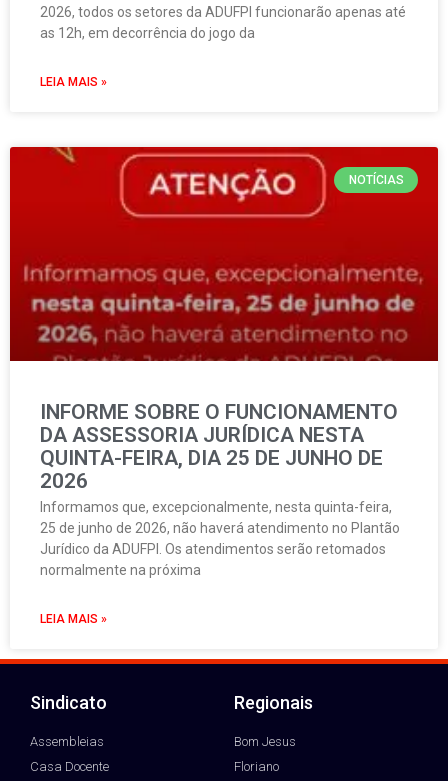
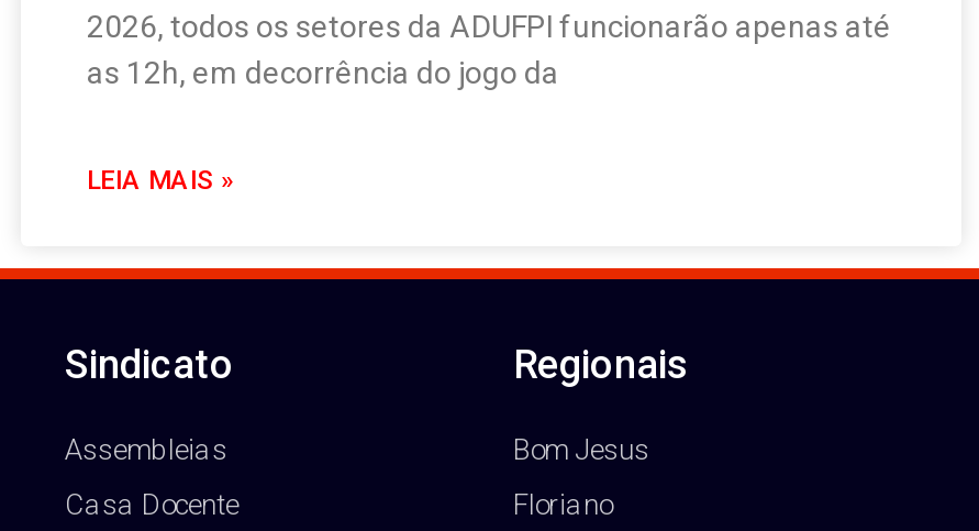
- [image]
- NOTÍCIAS

- INFORME SOBRE O FUNCIONAMENTO
- DA ASSESSORIA JURÍDICA NESTA
- QUINTA-FEIRA, DIA 25 DE JUNHO DE
- 2026
- Informamos que, excepcionalmente, nesta quinta-feira,
- 25 de junho de 2026, não haverá atendimento no Plantão
- Jurídico da ADUFPI. Os atendimentos serão retomados
- normalmente na próxima
- LEIA MAIS »
